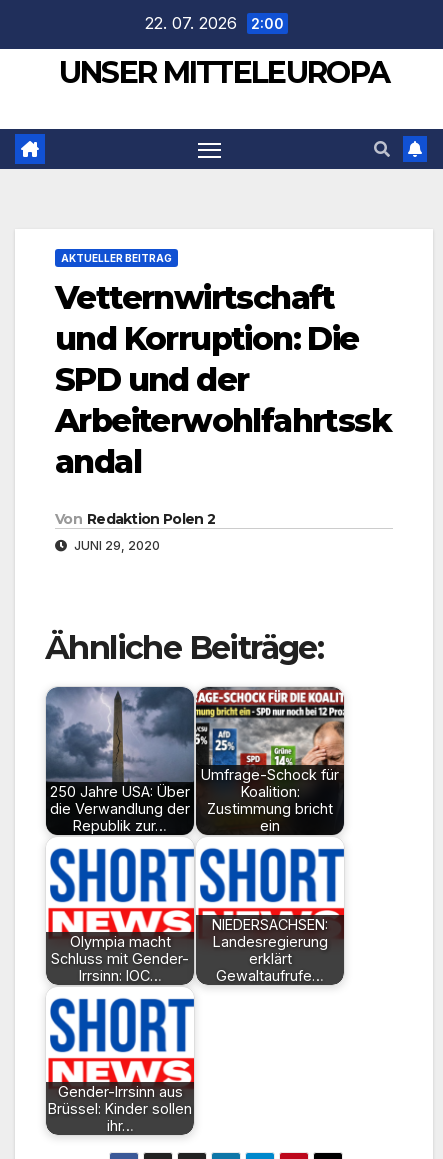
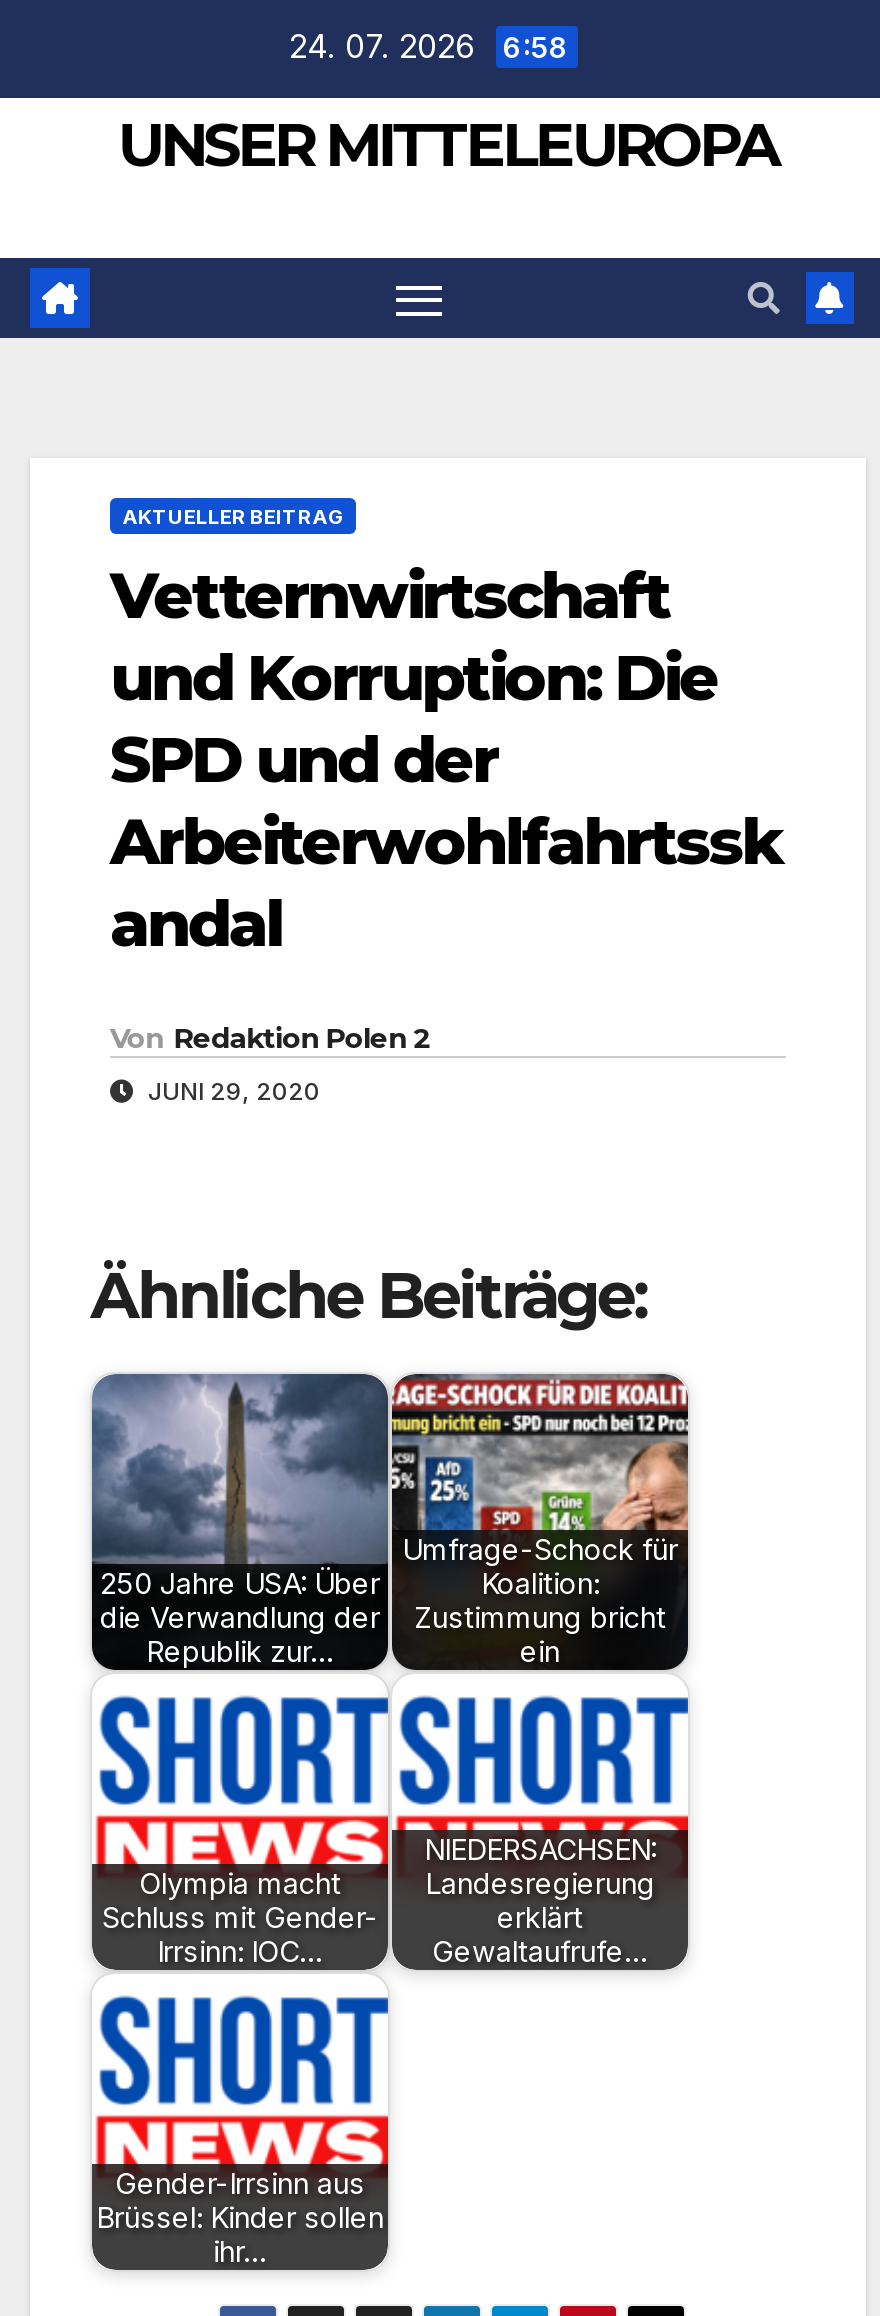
- 22. 07. 2026 2:00
+ 24. 07. 2026 6:58
